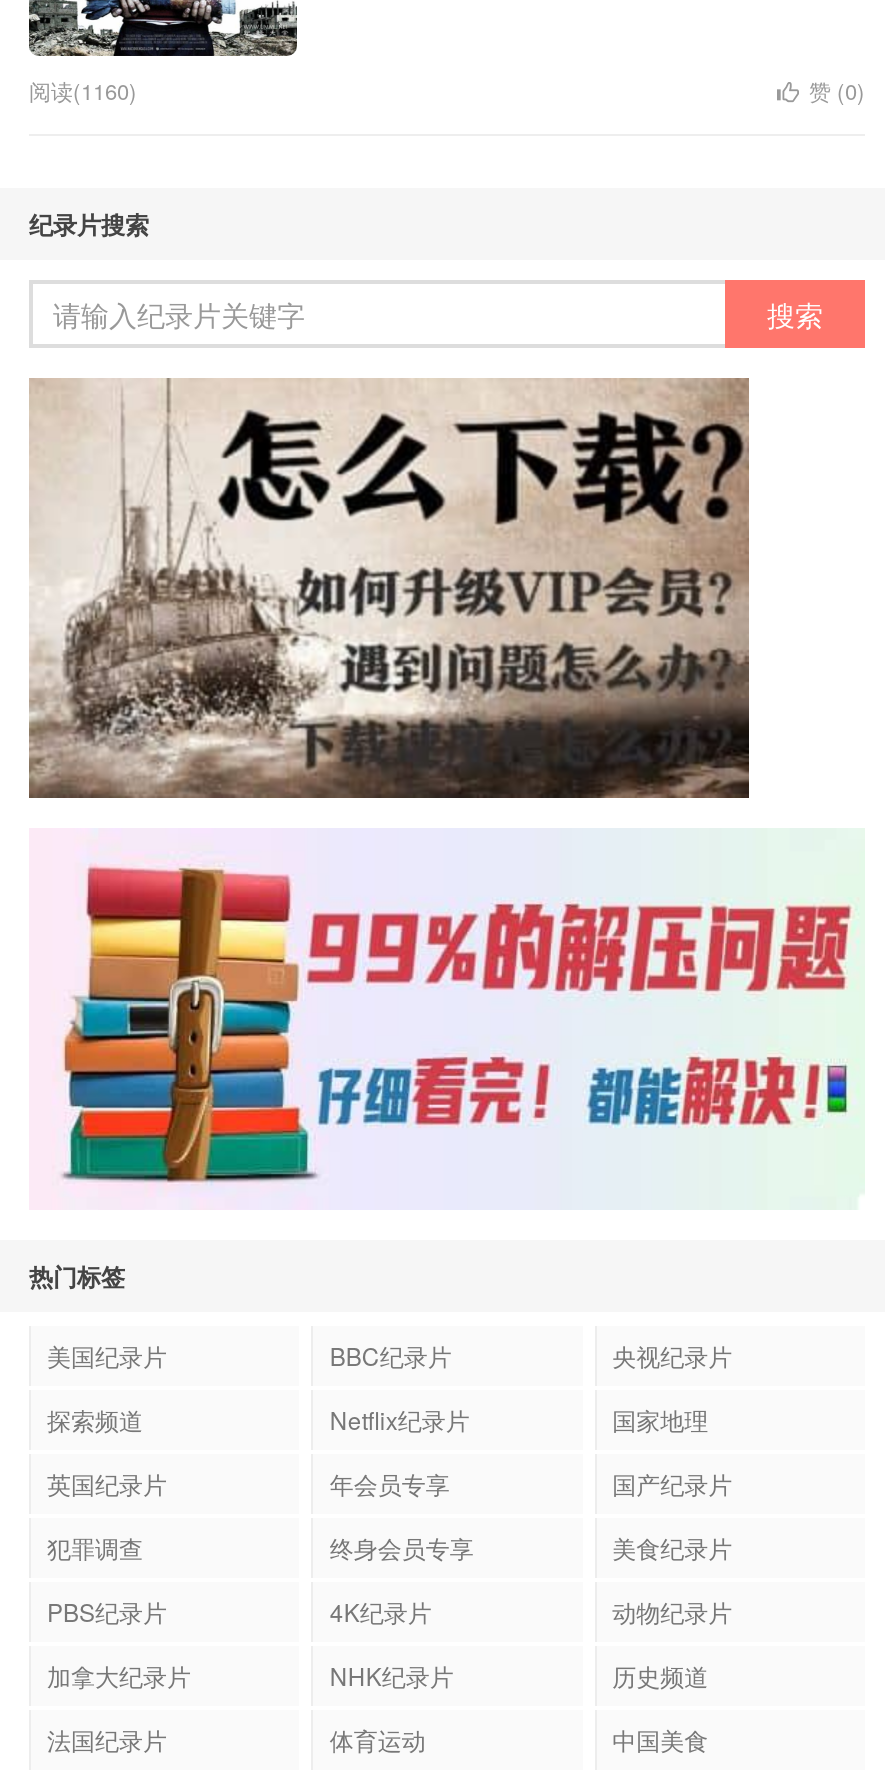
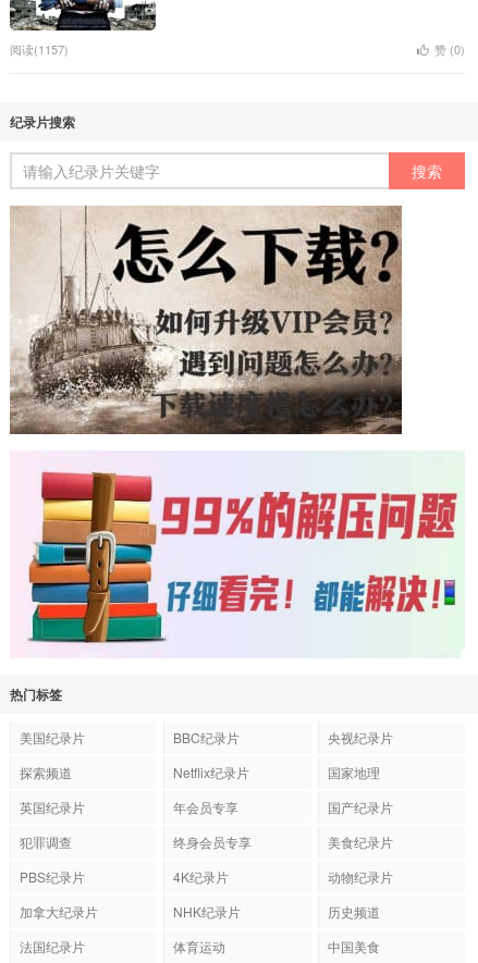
- 阅读(1160)
+ 阅读(1157)
